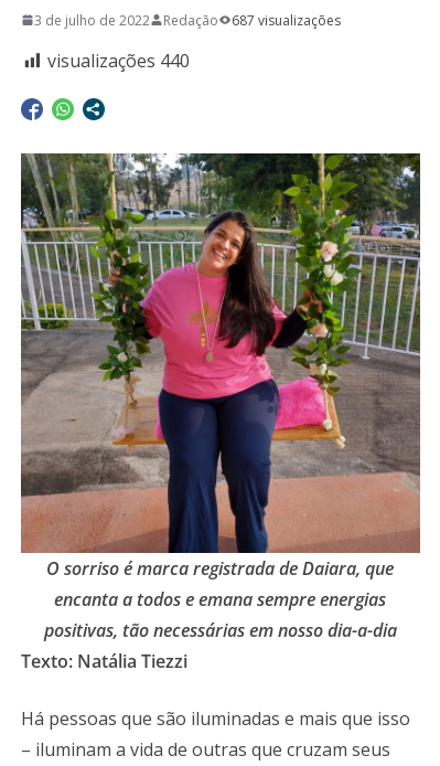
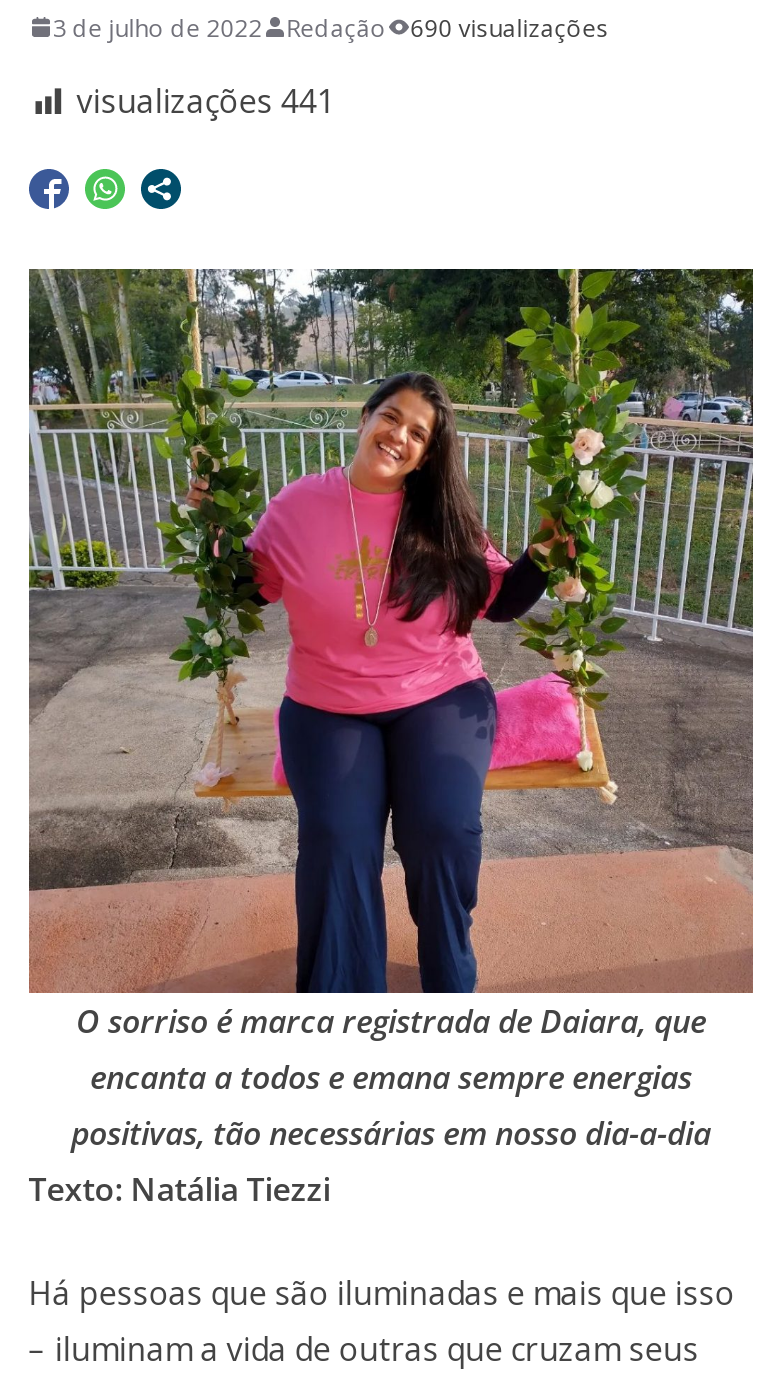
- 687 visualizações
+ 690 visualizações

- visualizações 440
+ visualizações 441
